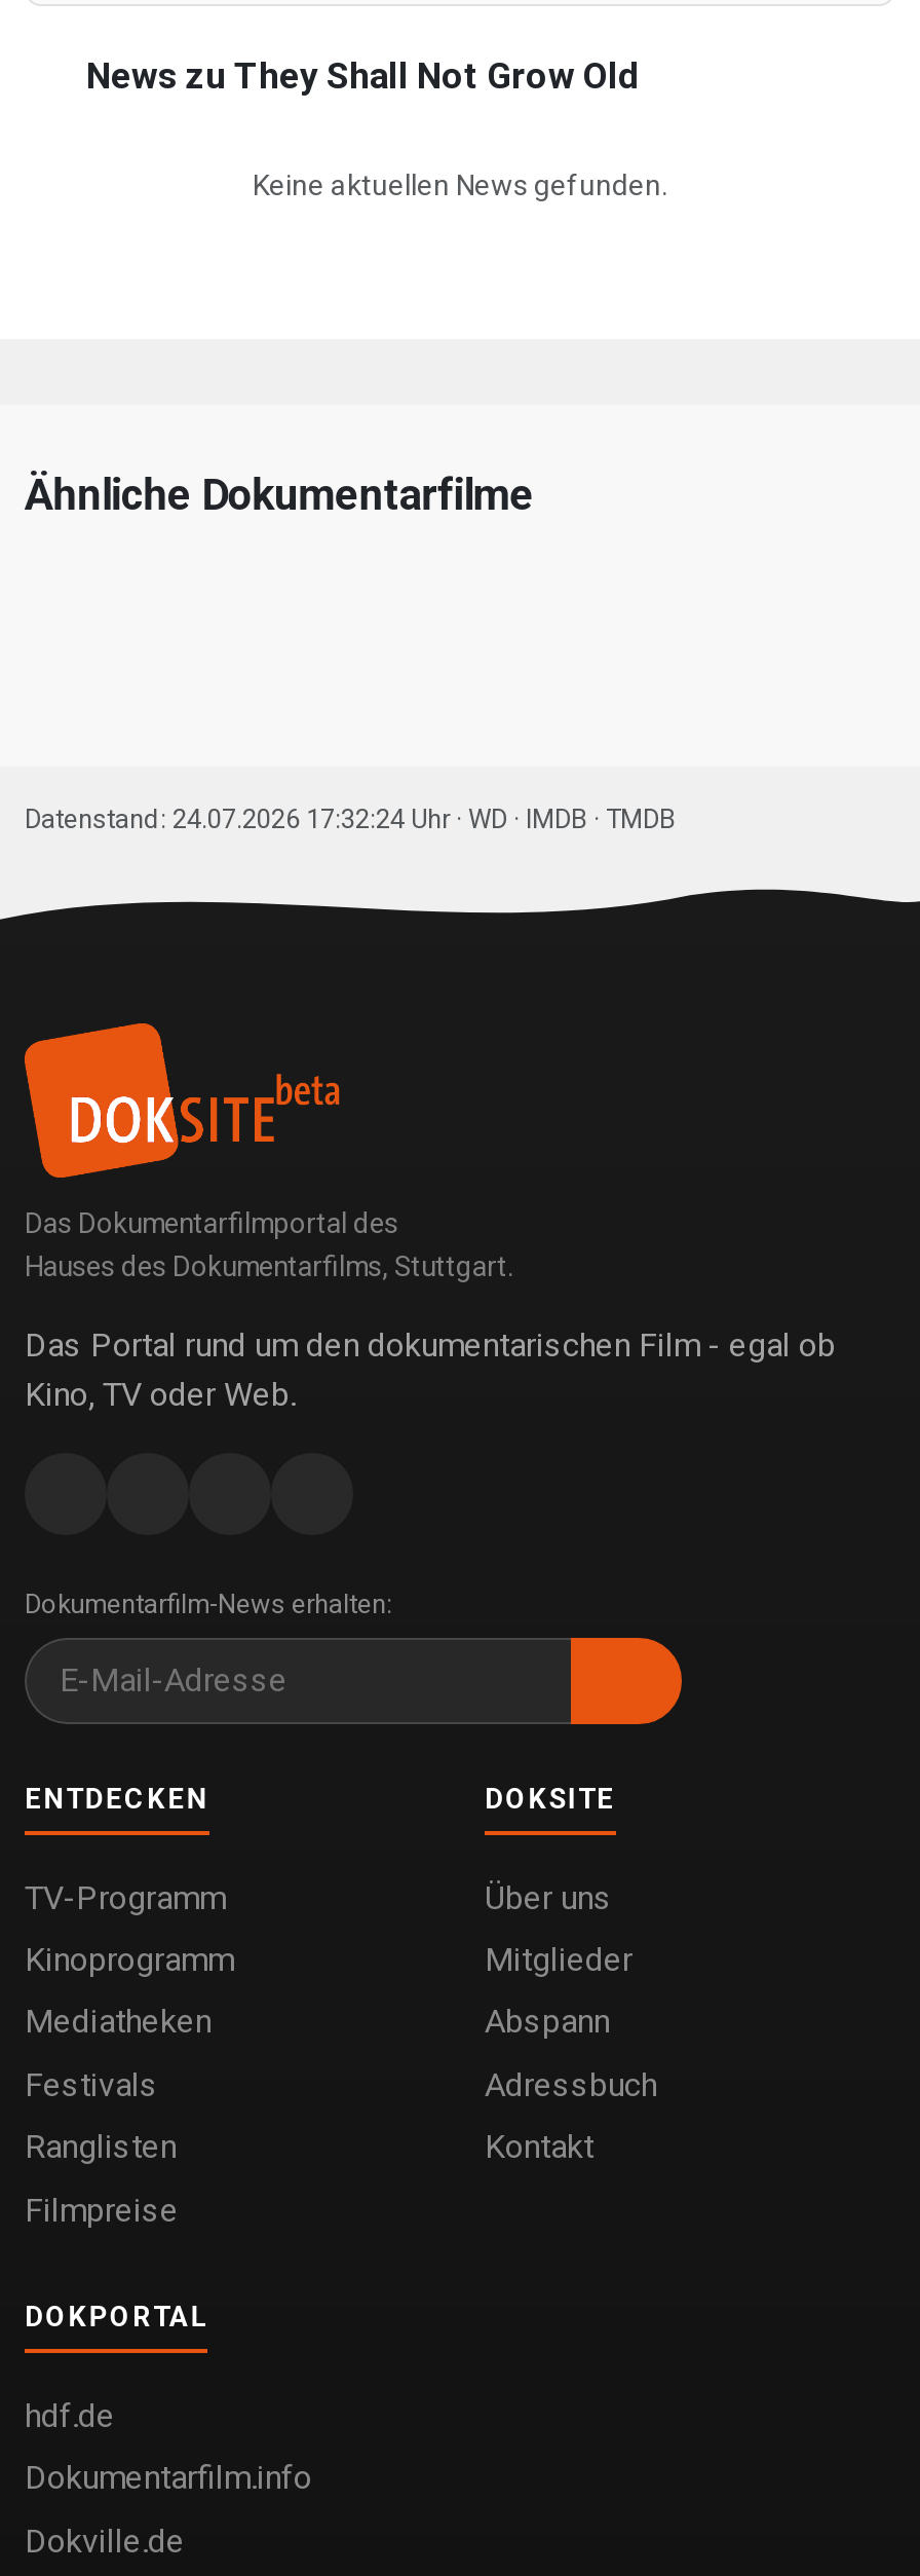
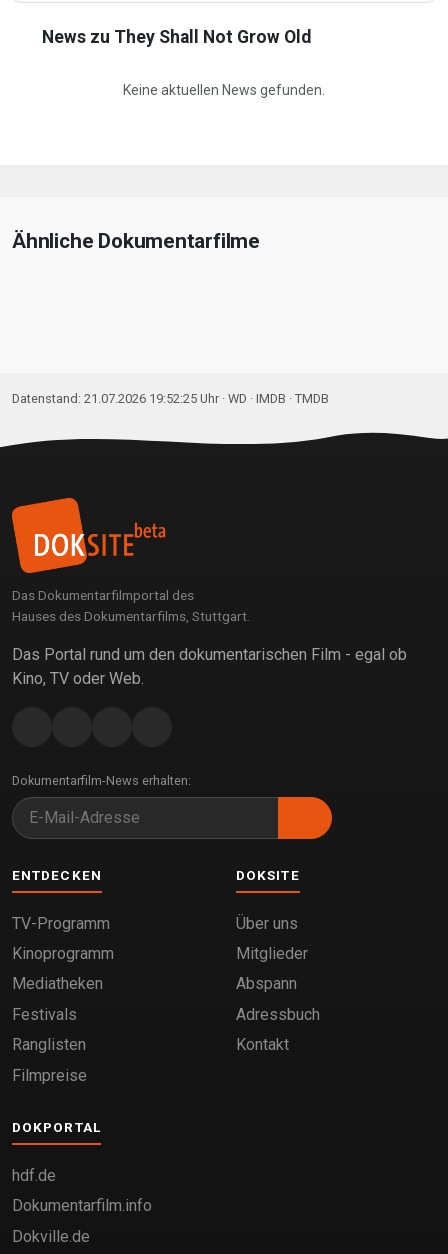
- Datenstand: 24.07.2026 17:32:24 Uhr · WD · IMDB · TMDB
+ Datenstand: 21.07.2026 19:52:25 Uhr · WD · IMDB · TMDB
